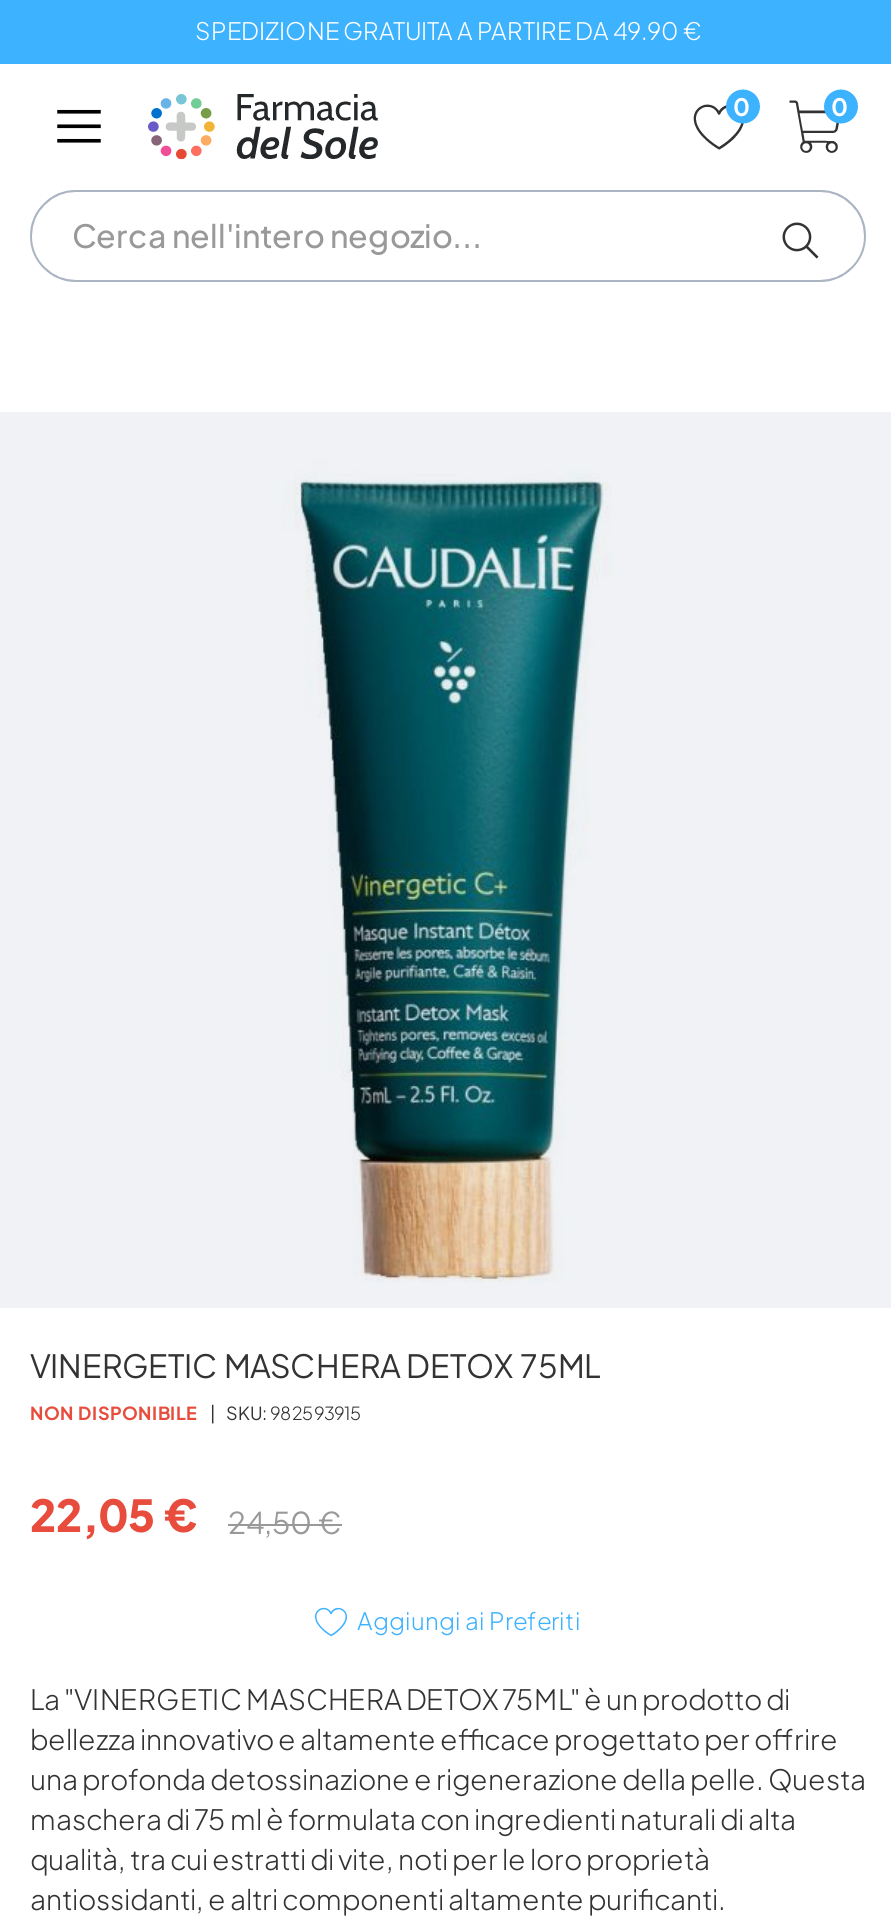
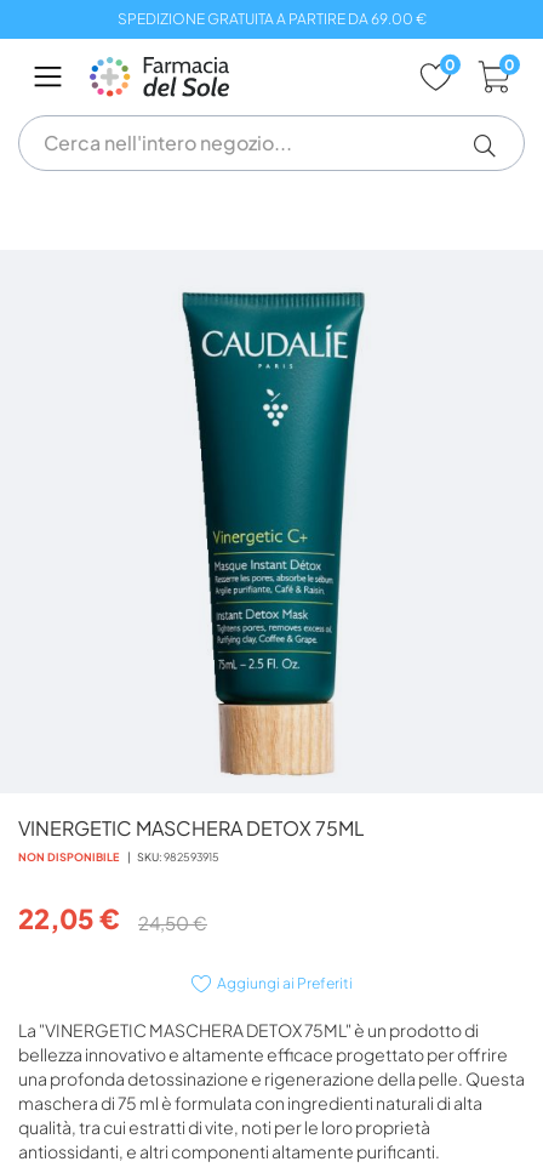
- SPEDIZIONE GRATUITA A PARTIRE DA 49.90 €
+ SPEDIZIONE GRATUITA A PARTIRE DA 69.00 €
